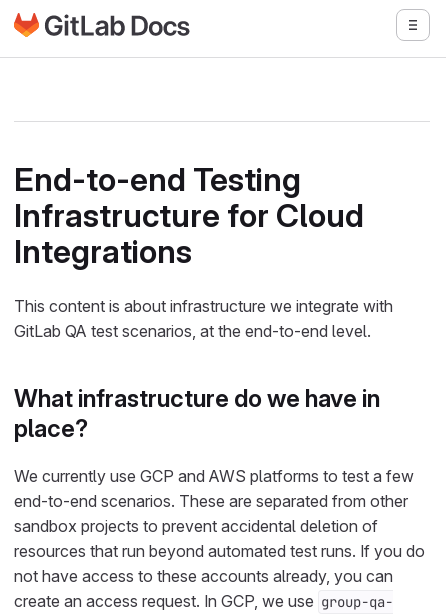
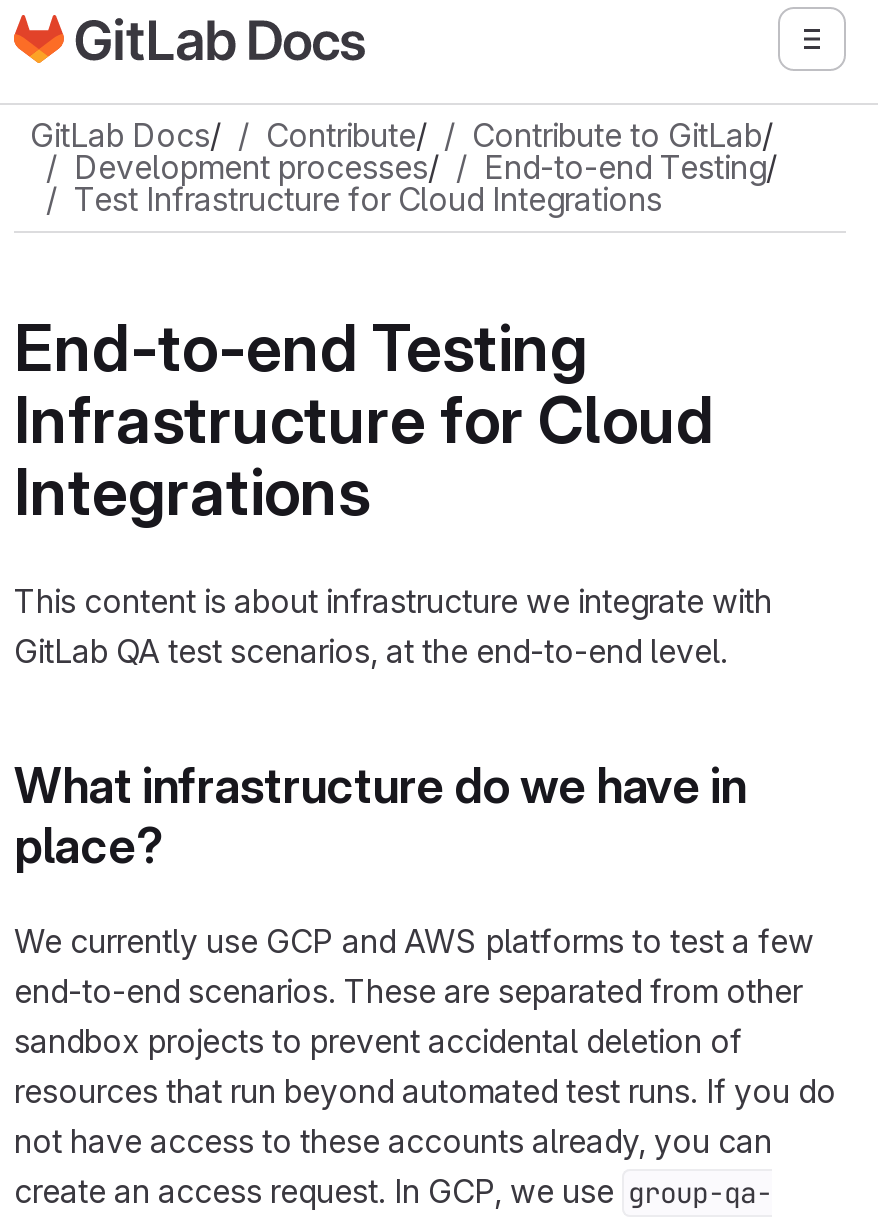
+ GitLab Docs/
+ Contribute/
+ Contribute to GitLab/
+ Development processes/
+ End-to-end Testing/
+ Test Infrastructure for Cloud Integrations
